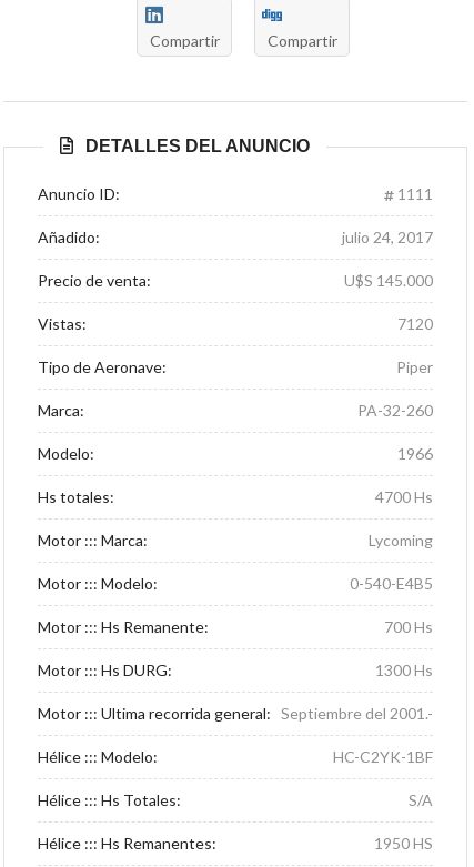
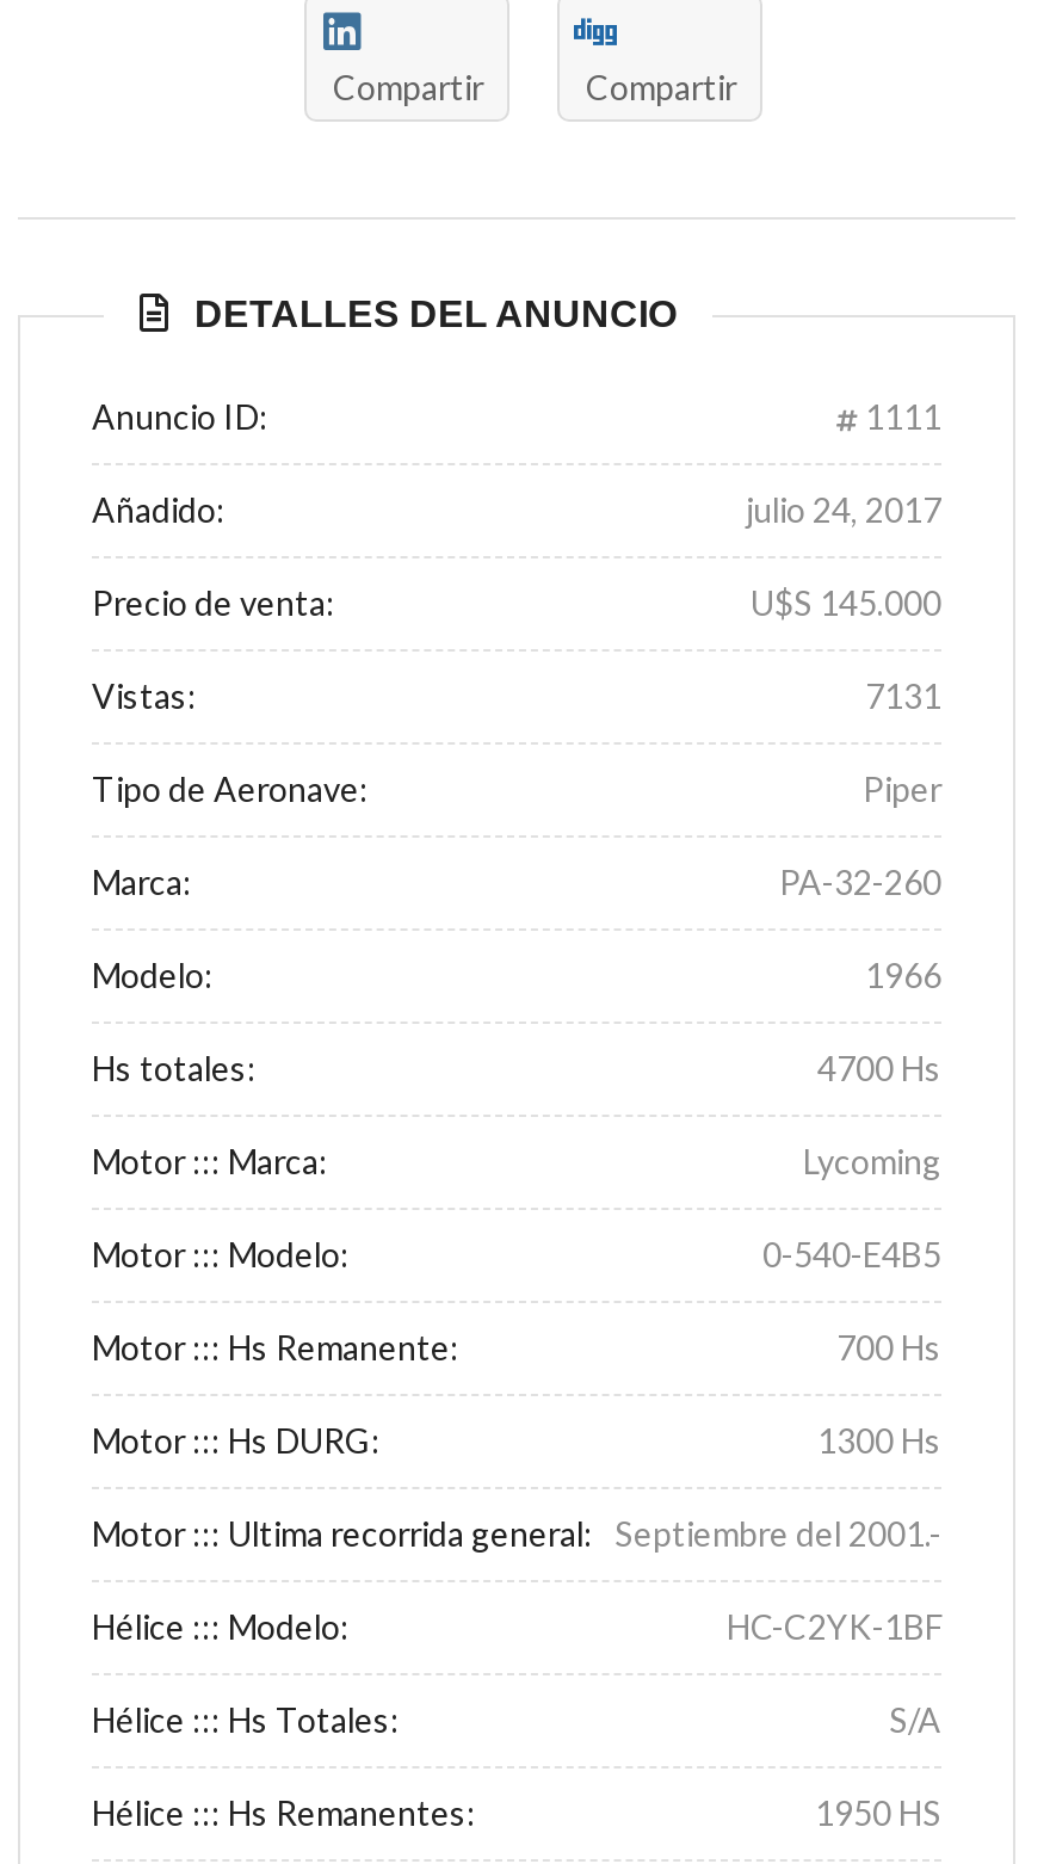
- 7120
+ 7131
